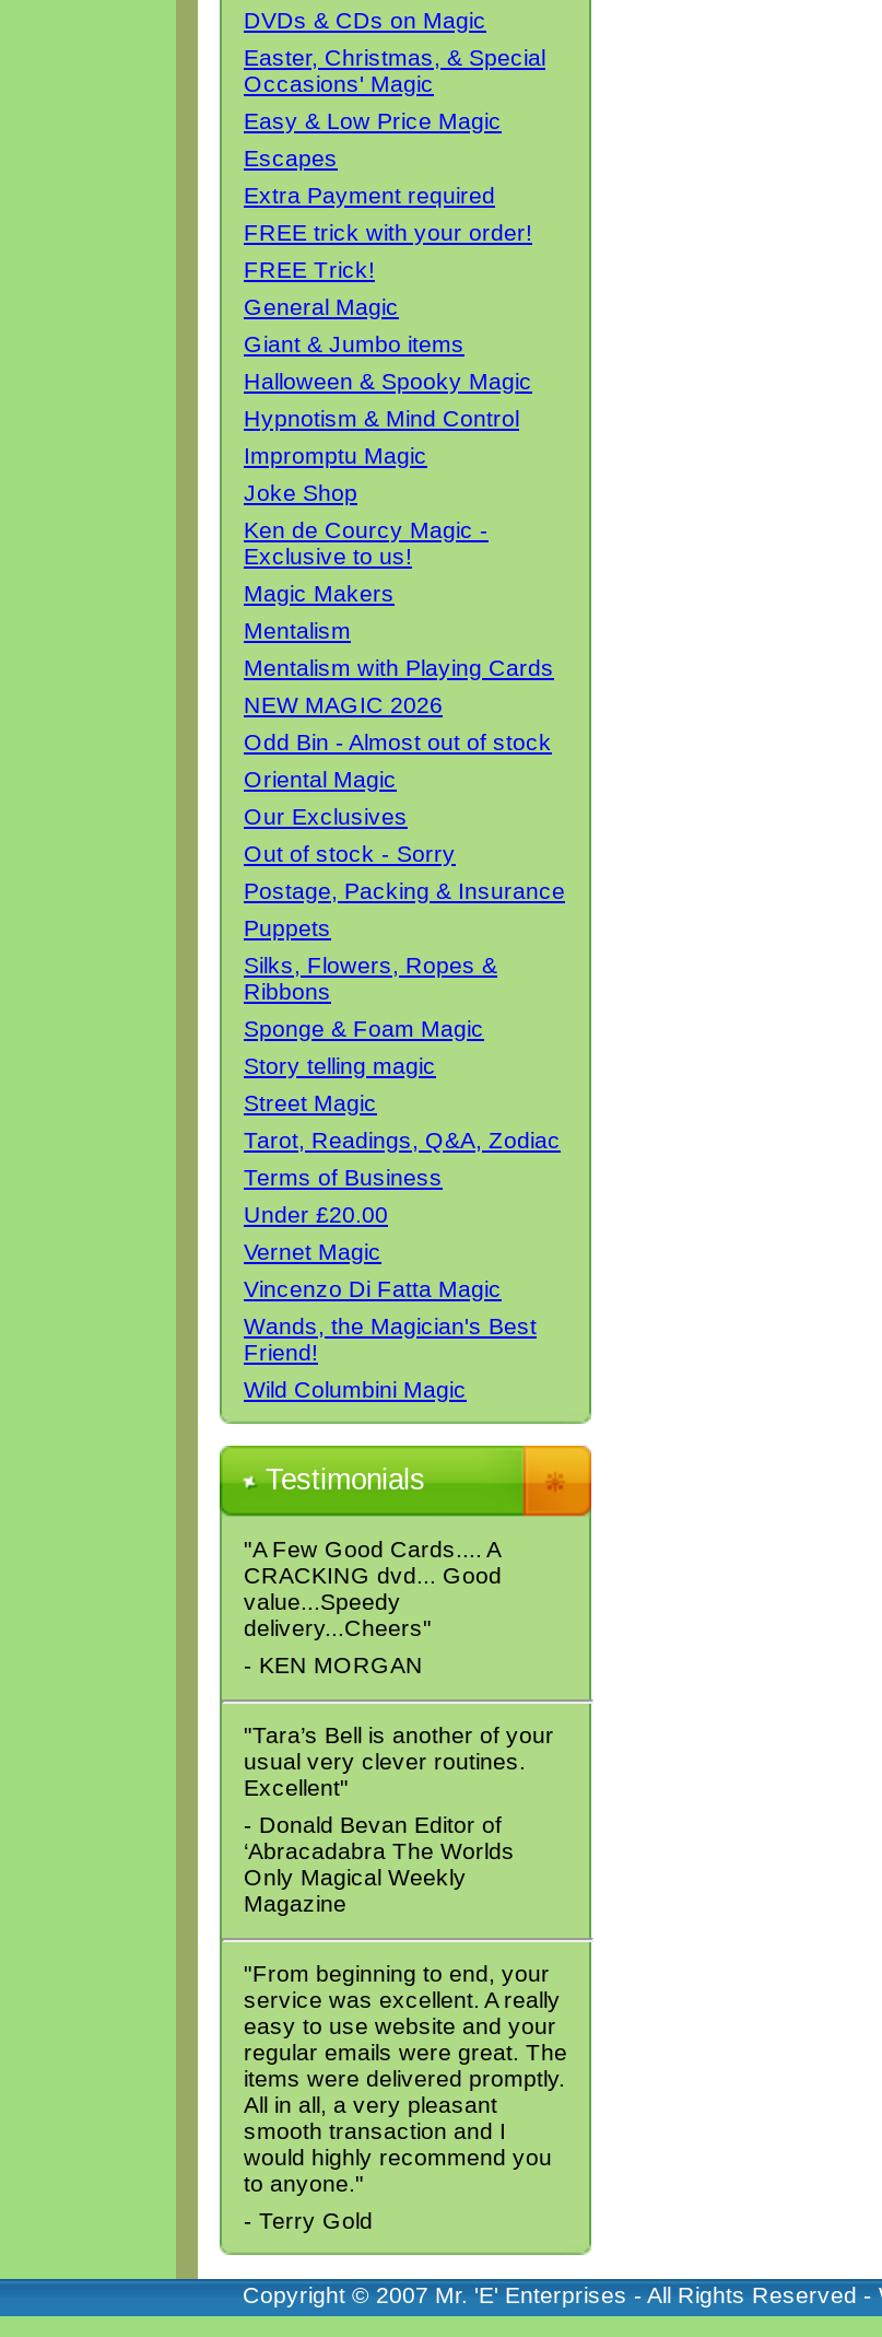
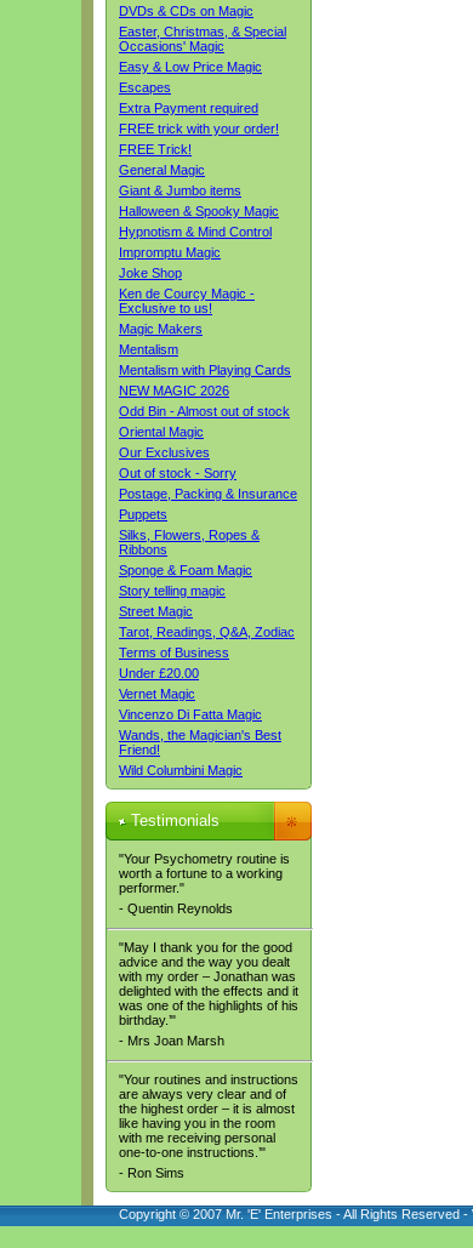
- "A Few Good Cards.... A
- CRACKING dvd... Good
- value...Speedy
- delivery...Cheers"
- - KEN MORGAN
+ "Your Psychometry routine is
+ worth a fortune to a working
+ performer."
+ - Quentin Reynolds

- "Tara’s Bell is another of your
- usual very clever routines.
- Excellent"
- - Donald Bevan Editor of
- ‘Abracadabra The Worlds
- Only Magical Weekly
- Magazine
+ "May I thank you for the good
+ advice and the way you dealt
+ with my order – Jonathan was
+ delighted with the effects and it
+ was one of the highlights of his
+ birthday.’"
+ - Mrs Joan Marsh

- "From beginning to end, your
- service was excellent. A really
- easy to use website and your
- regular emails were great. The
- items were delivered promptly.
- All in all, a very pleasant
- smooth transaction and I
- would highly recommend you
- to anyone."
- - Terry Gold
+ "Your routines and instructions
+ are always very clear and of
+ the highest order – it is almost
+ like having you in the room
+ with me receiving personal
+ one-to-one instructions.’"
+ - Ron Sims
